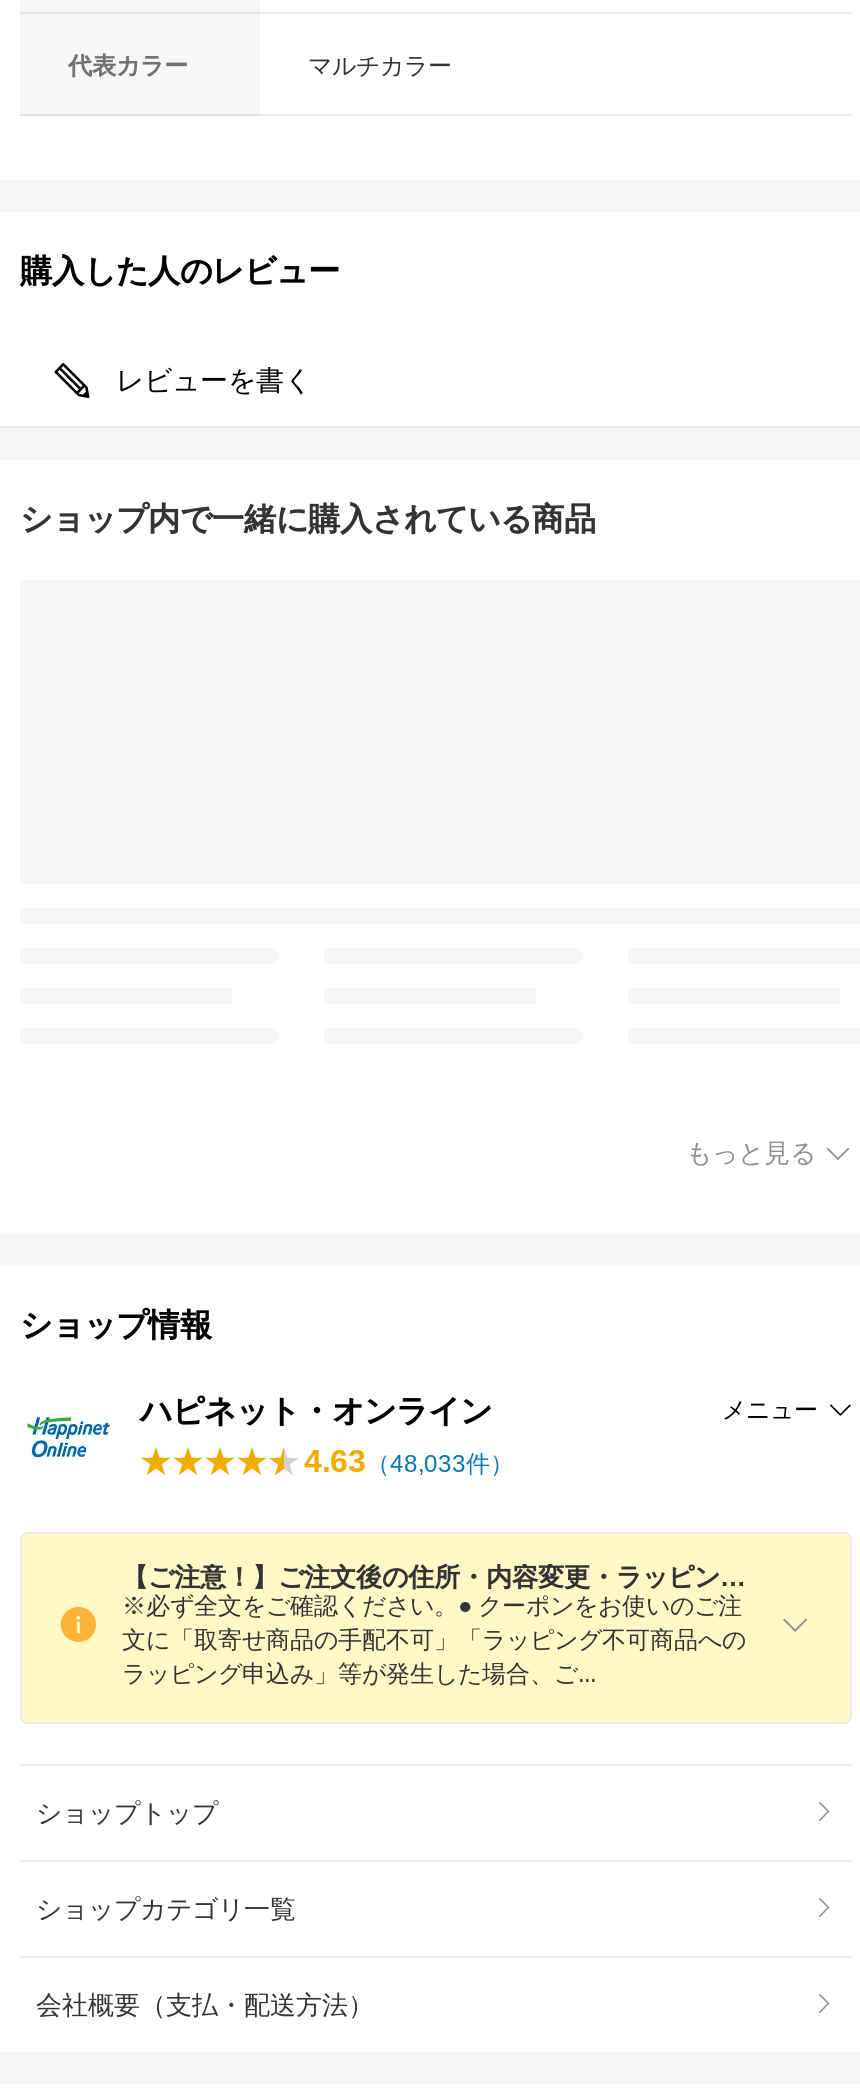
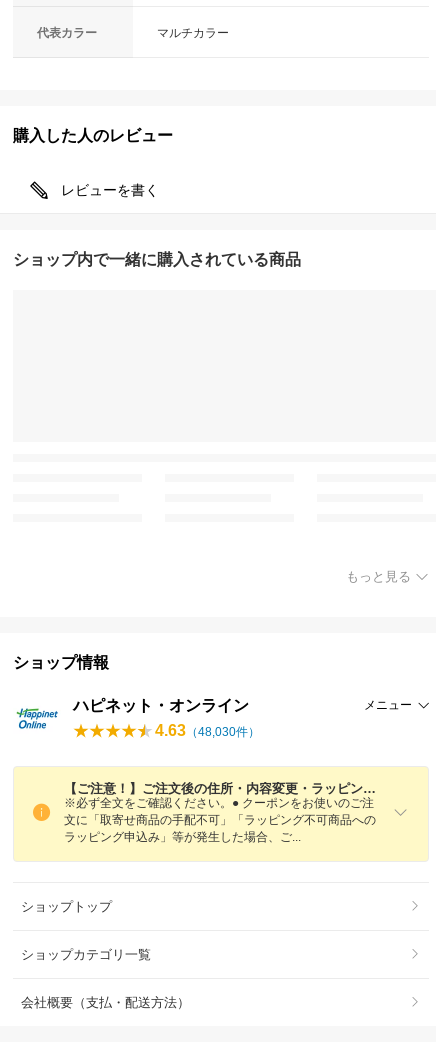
- 4.63（48,033件）
+ 4.63（48,030件）
